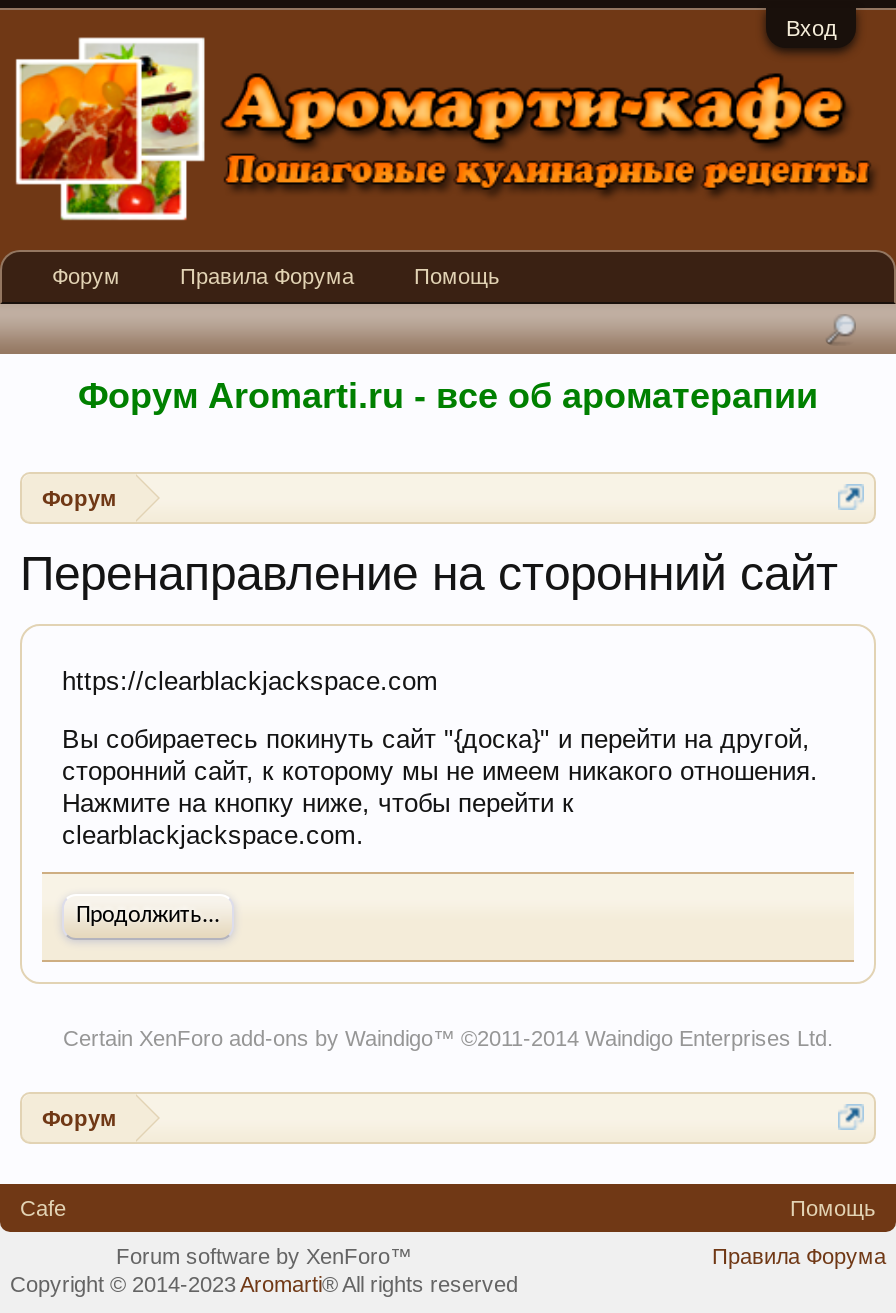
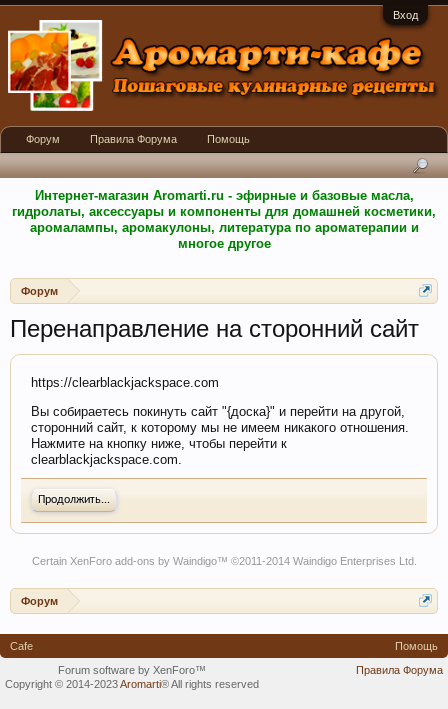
- Форум Aromarti.ru - все об ароматерапии
+ Интернет-магазин Aromarti.ru - эфирные и базовые масла,
+ гидролаты, аксессуары и компоненты для домашней косметики,
+ аромалампы, аромакулоны, литература по ароматерапии и
+ многое другое
